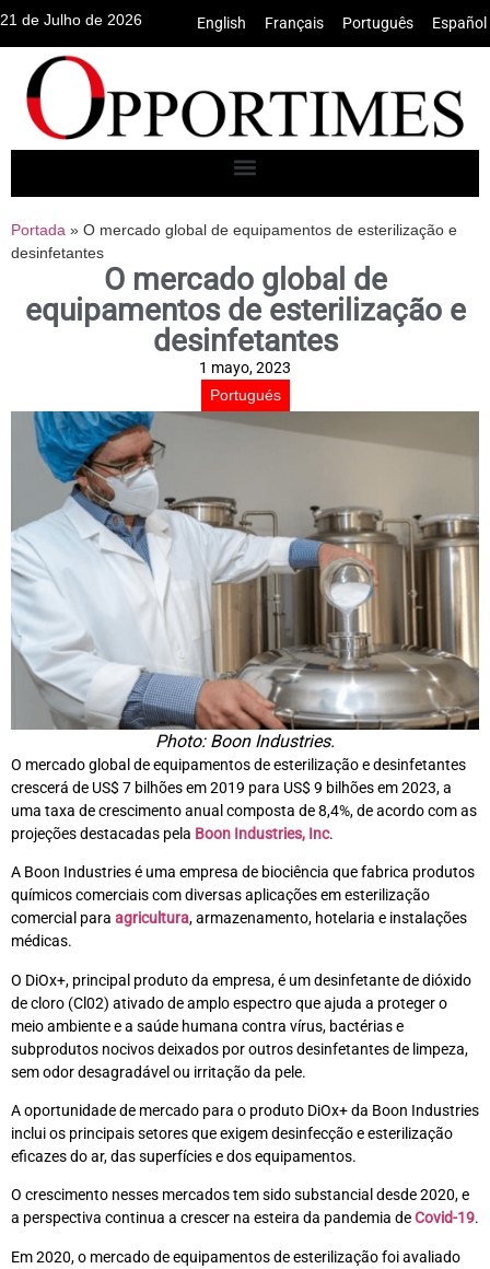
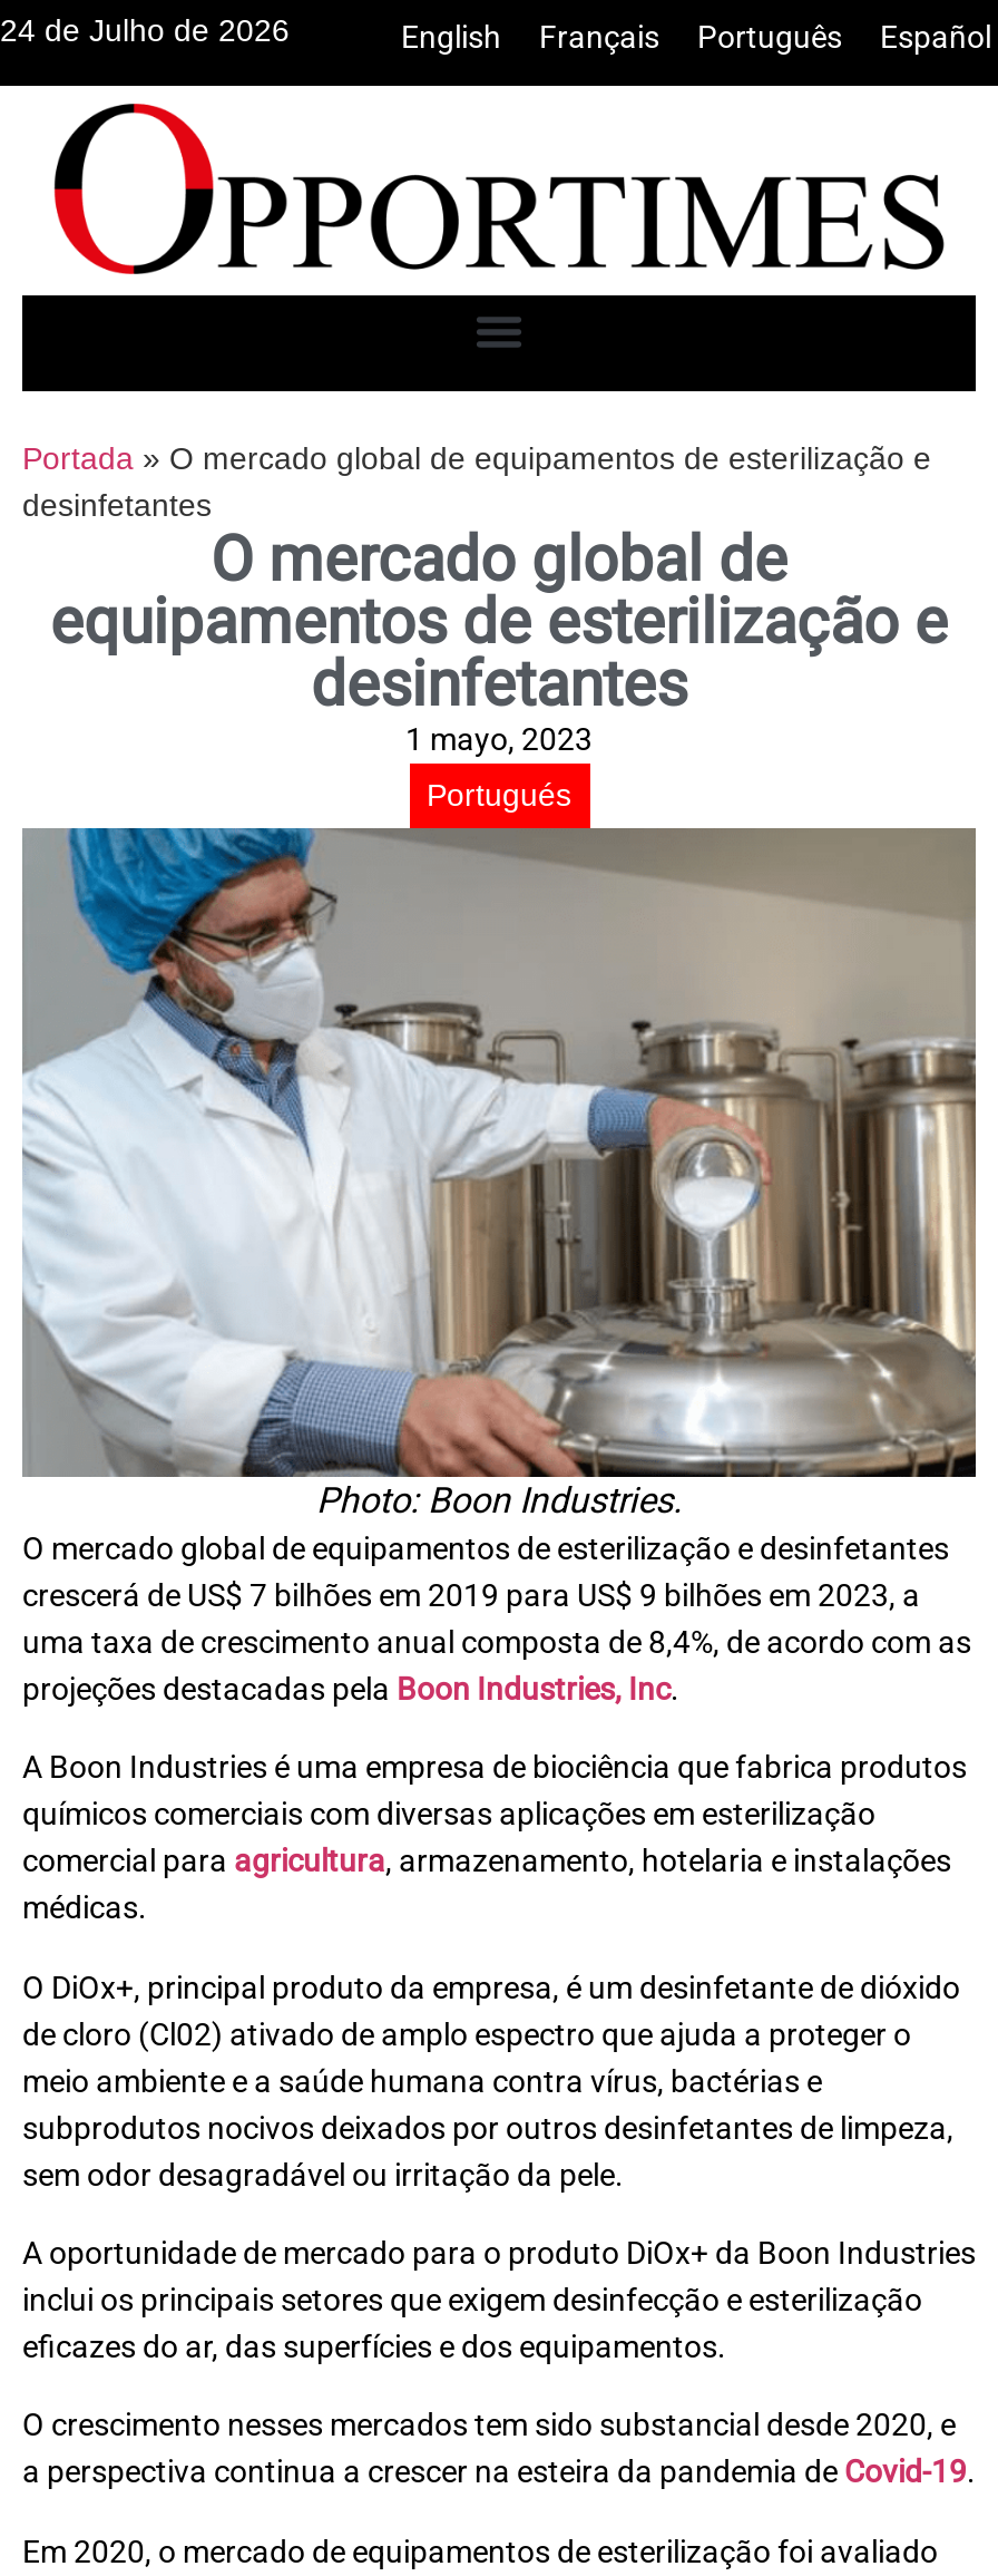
- 21 de Julho de 2026
+ 24 de Julho de 2026
